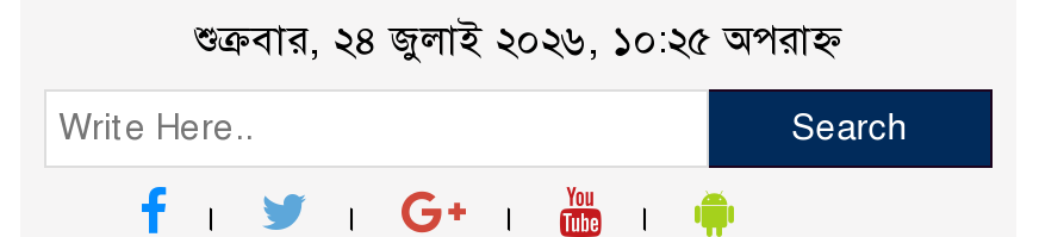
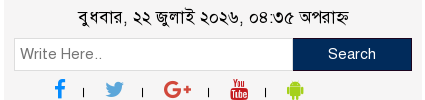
- শুক্রবার, ২৪ জুলাই ২০২৬, ১০:২৫ অপরাহ্ন
+ বুধবার, ২২ জুলাই ২০২৬, ০৪:৩৫ অপরাহ্ন
